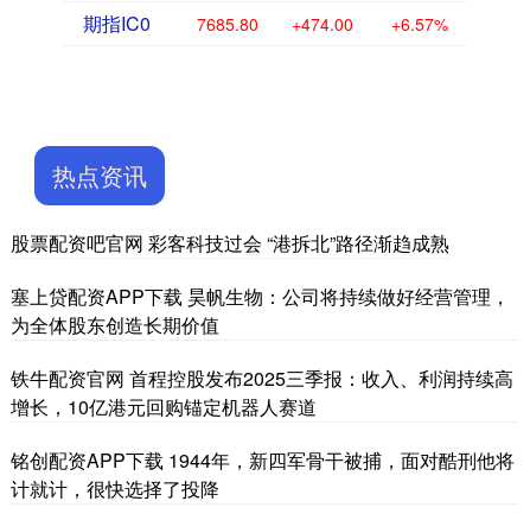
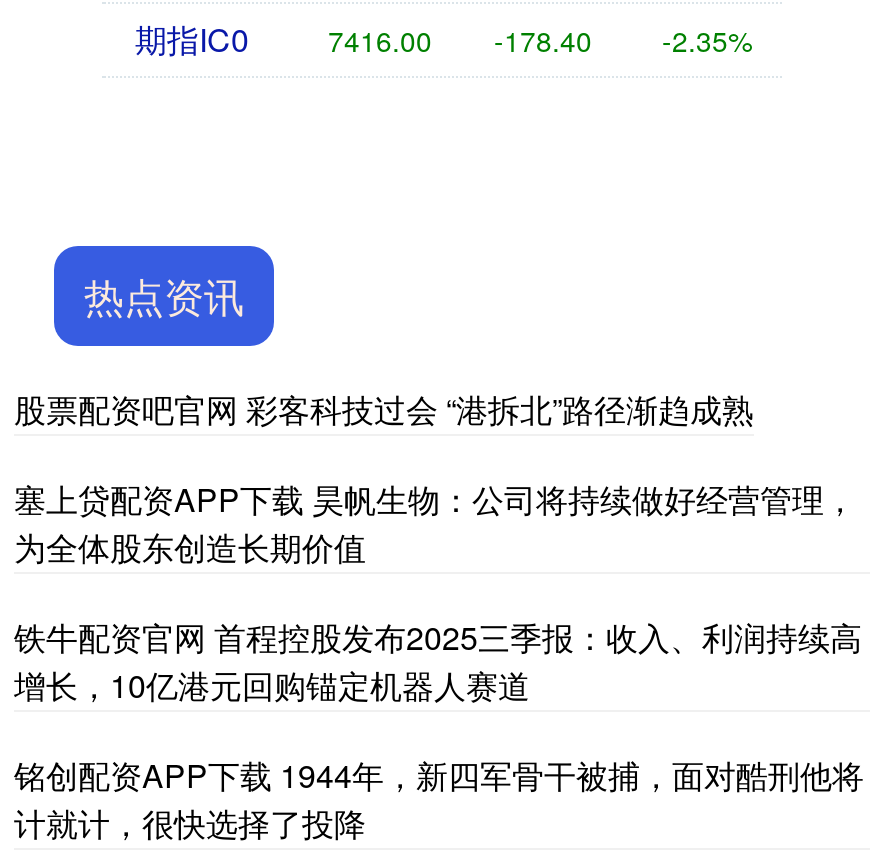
- 7685.80
+ 7416.00

- +474.00
+ -178.40

- +6.57%
+ -2.35%
